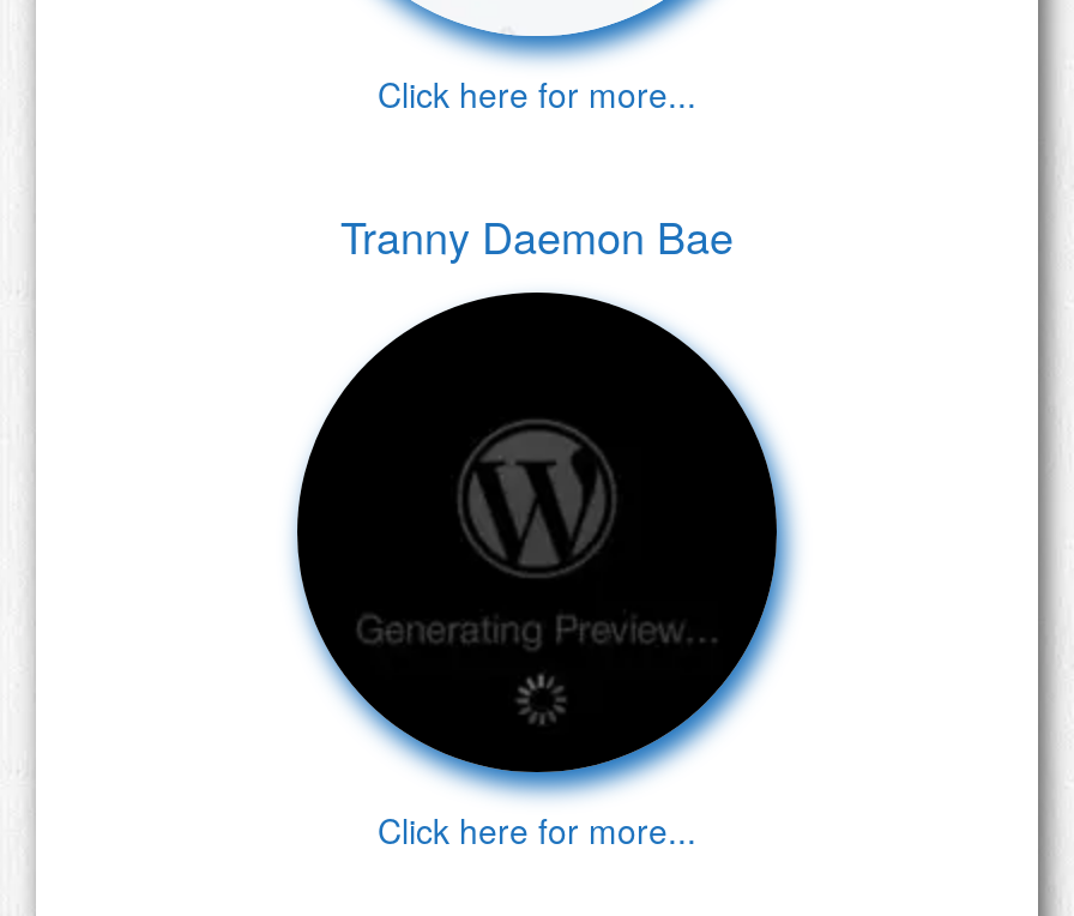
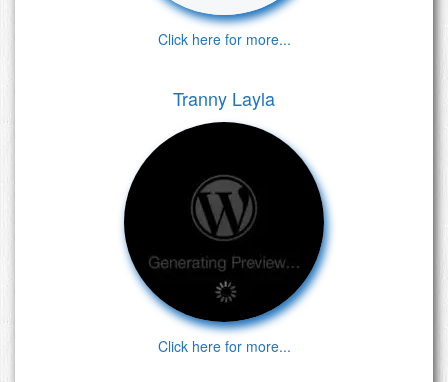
- Tranny Daemon Bae
+ Tranny Layla
